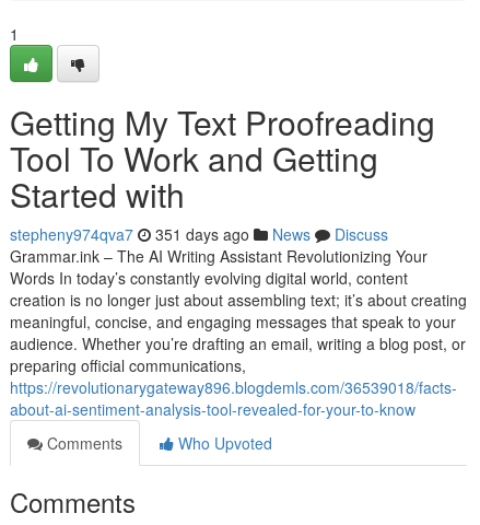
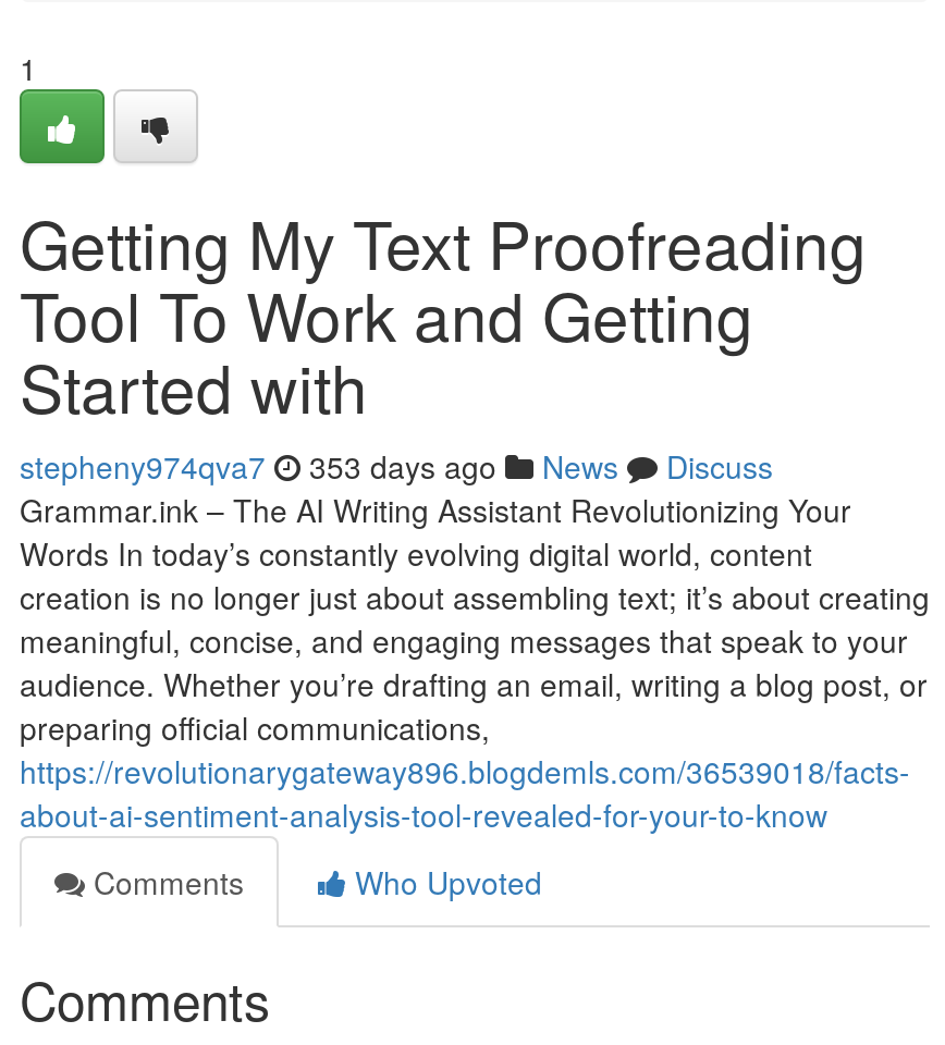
- stepheny974qva7 351 days ago News Discuss
+ stepheny974qva7 353 days ago News Discuss
